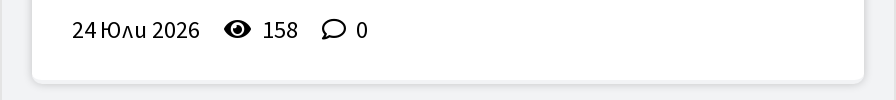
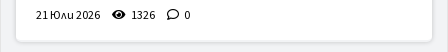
- 24 Юли 2026
- 158
+ 21 Юли 2026
+ 1326
